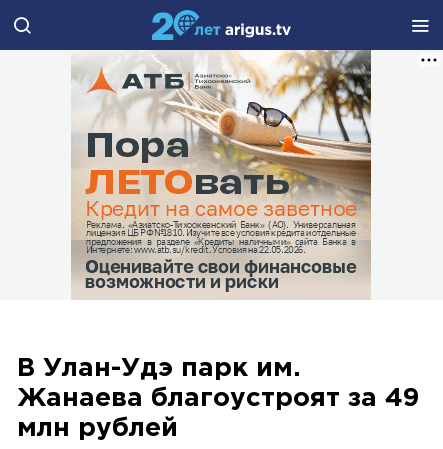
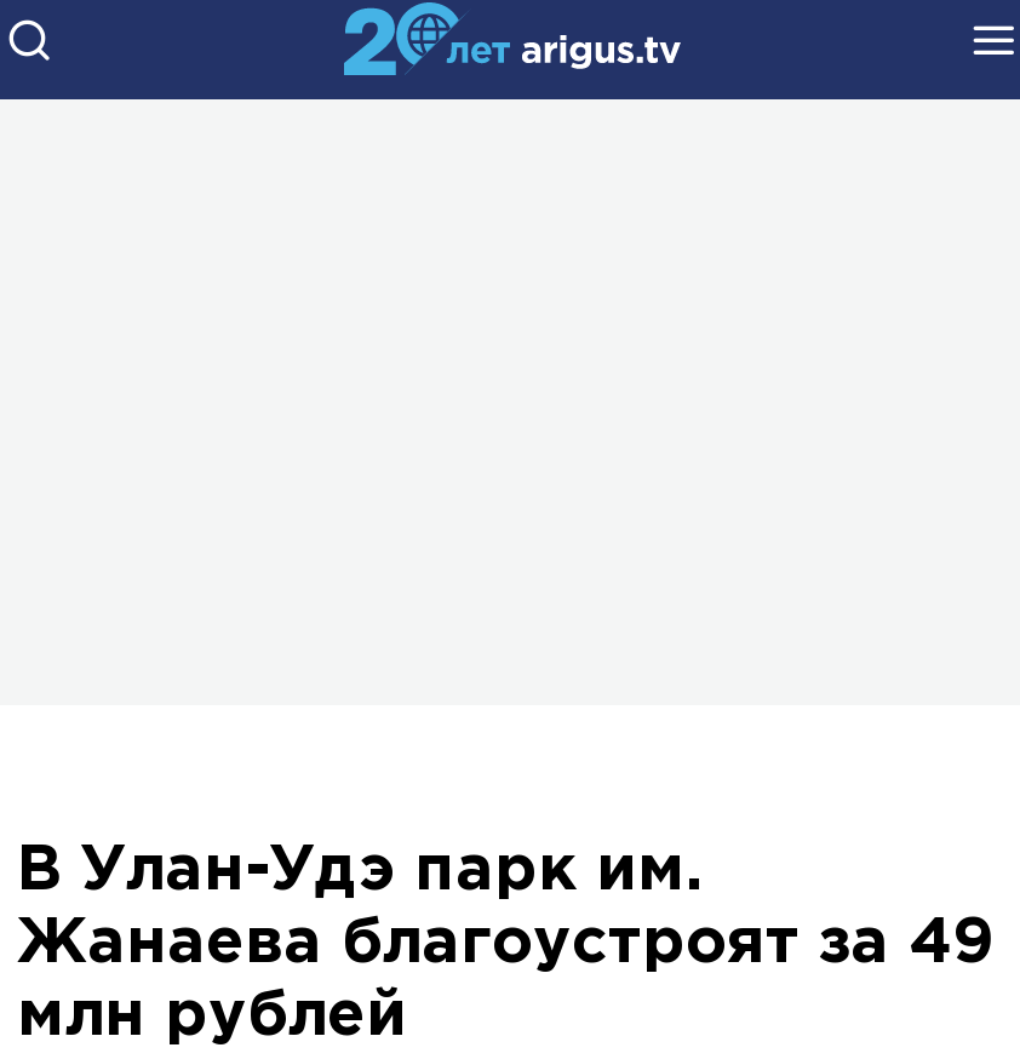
- [image]
